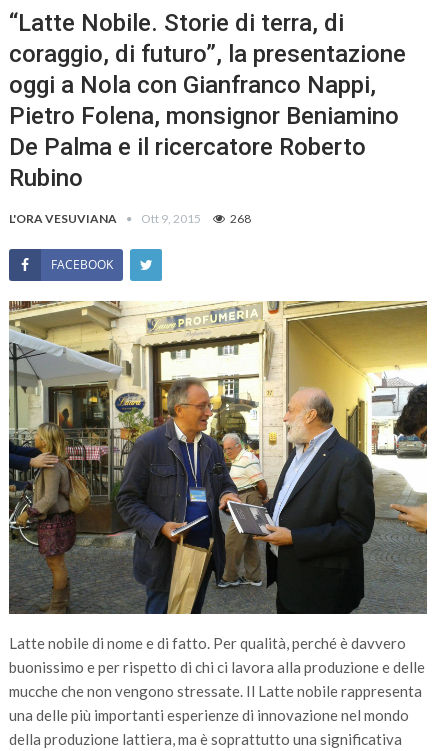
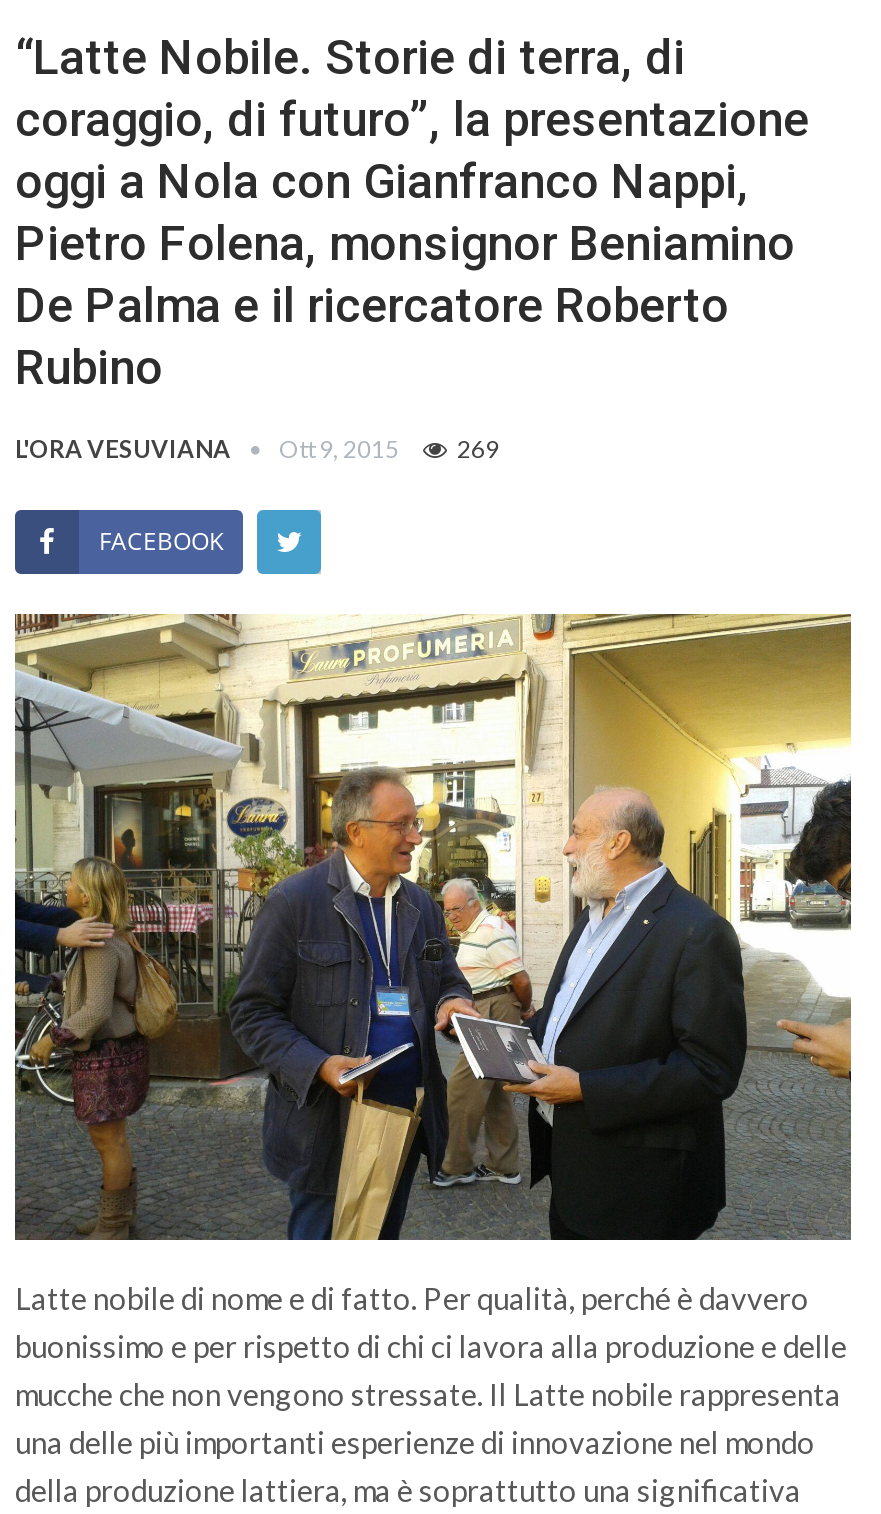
- L'ORA VESUVIANA Ott 9, 2015 268
+ L'ORA VESUVIANA Ott 9, 2015 269
